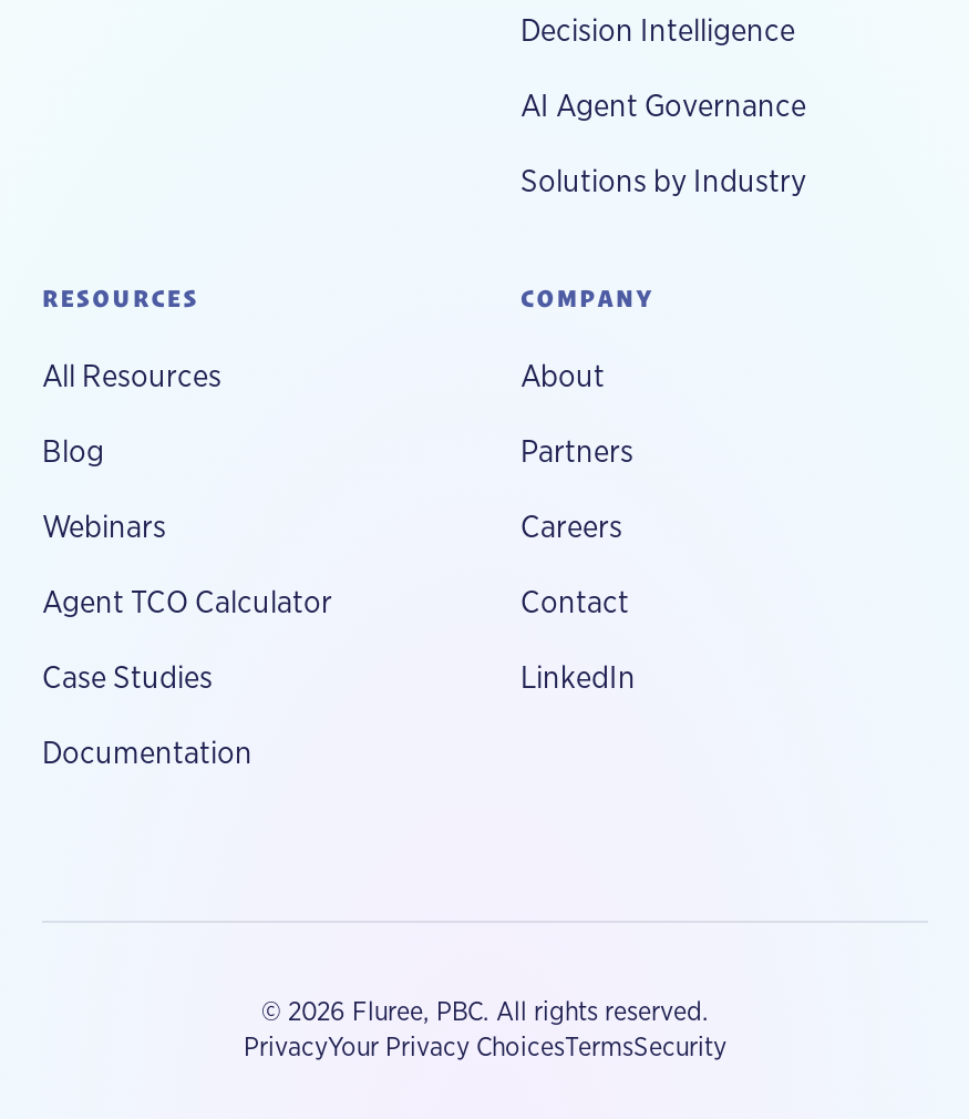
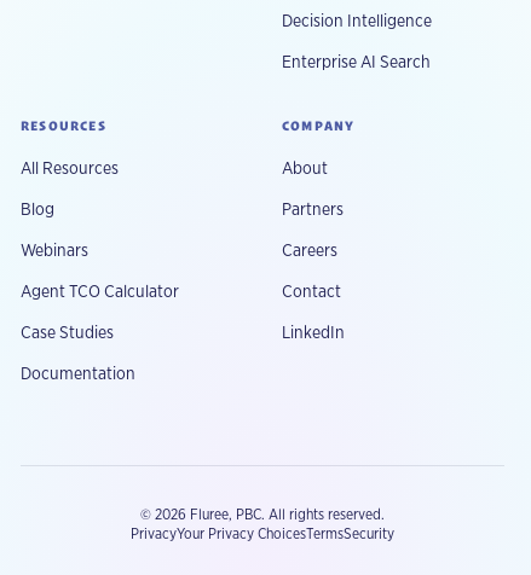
- AI Agent Governance
- Solutions by Industry
+ Enterprise AI Search
